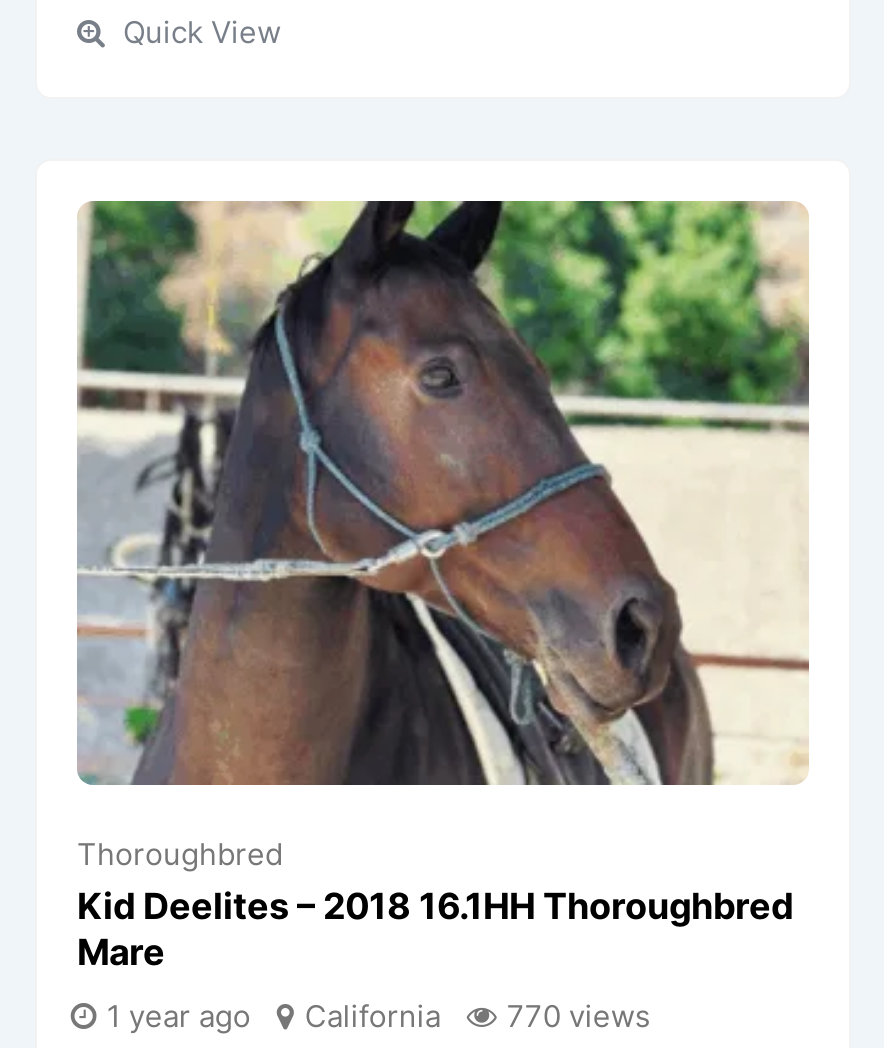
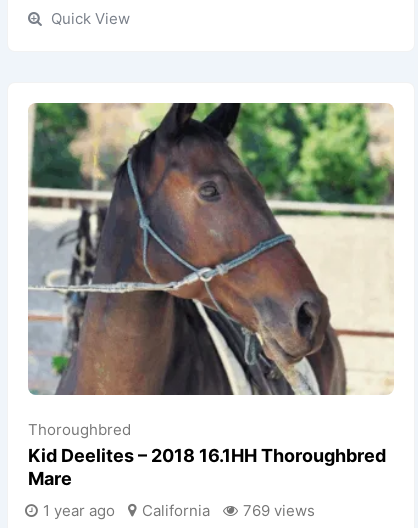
- 1 year ago California 770 views
+ 1 year ago California 769 views
